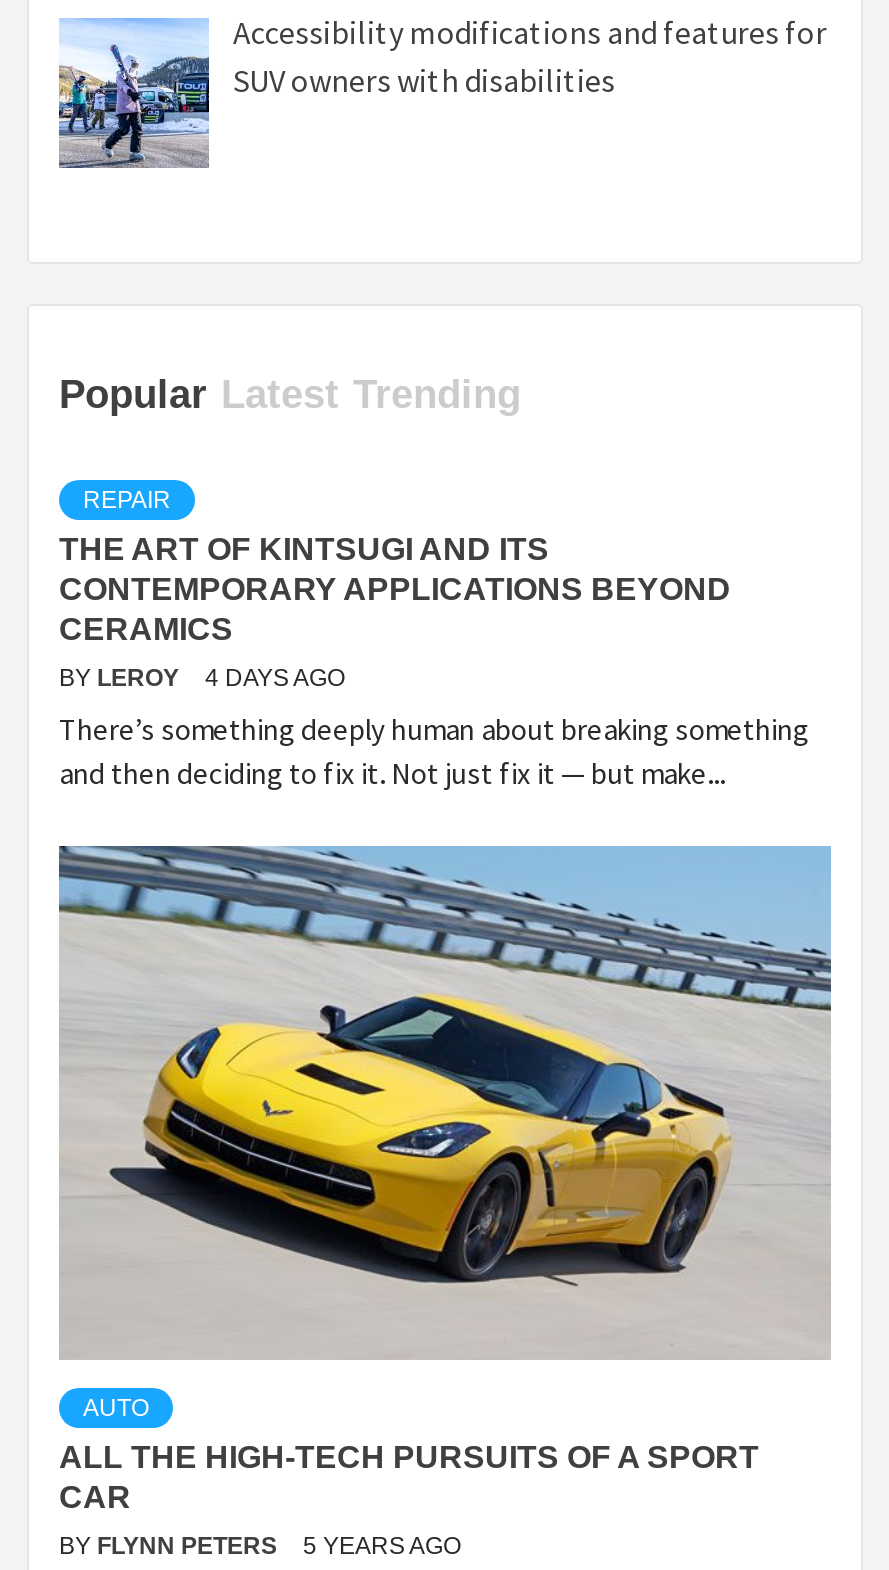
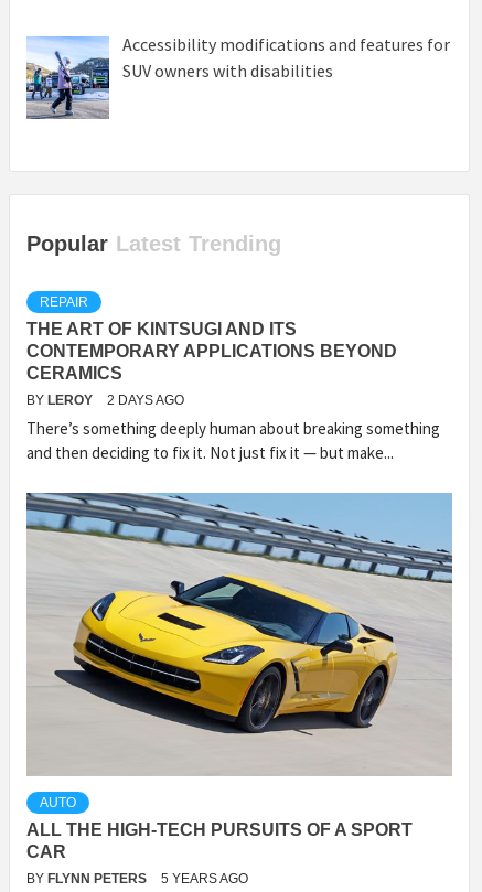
- BY LEROY 4 DAYS AGO
+ BY LEROY 2 DAYS AGO
